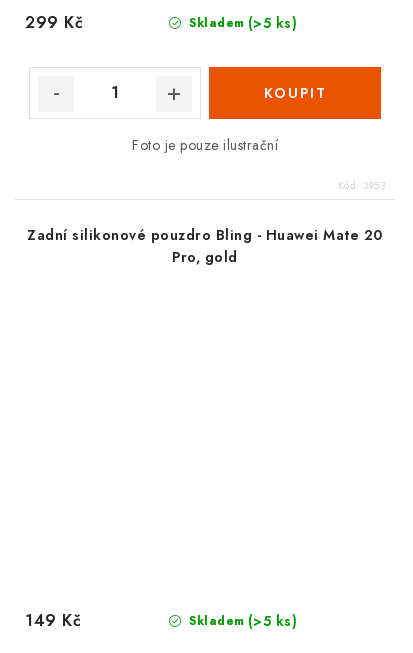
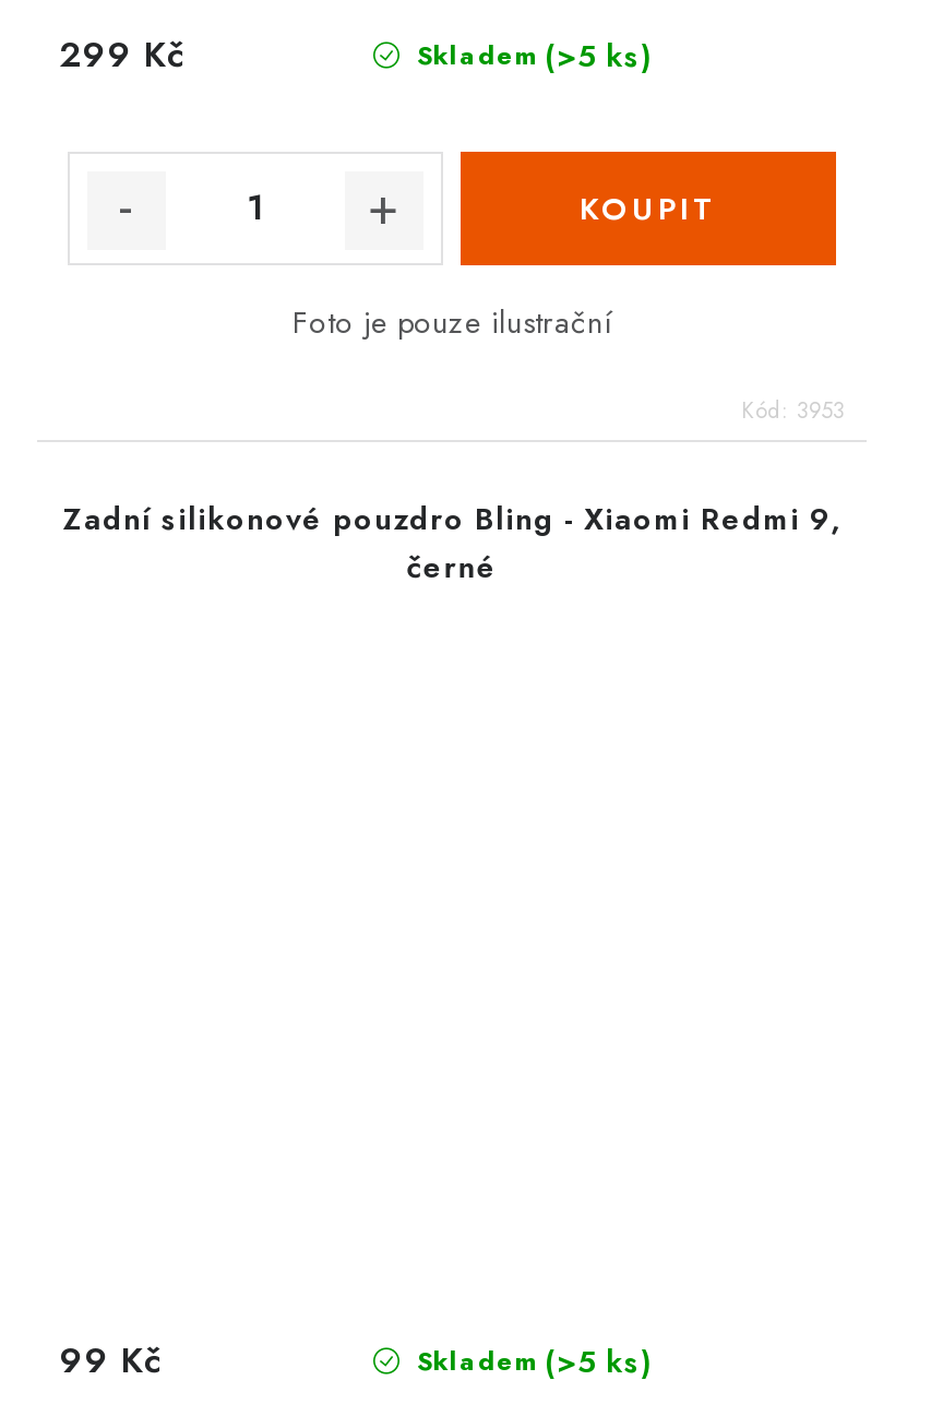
- Zadní silikonové pouzdro Bling - Huawei Mate 20
- Pro, gold
+ Zadní silikonové pouzdro Bling - Xiaomi Redmi 9,
+ černé

- 149 Kč
+ 99 Kč
